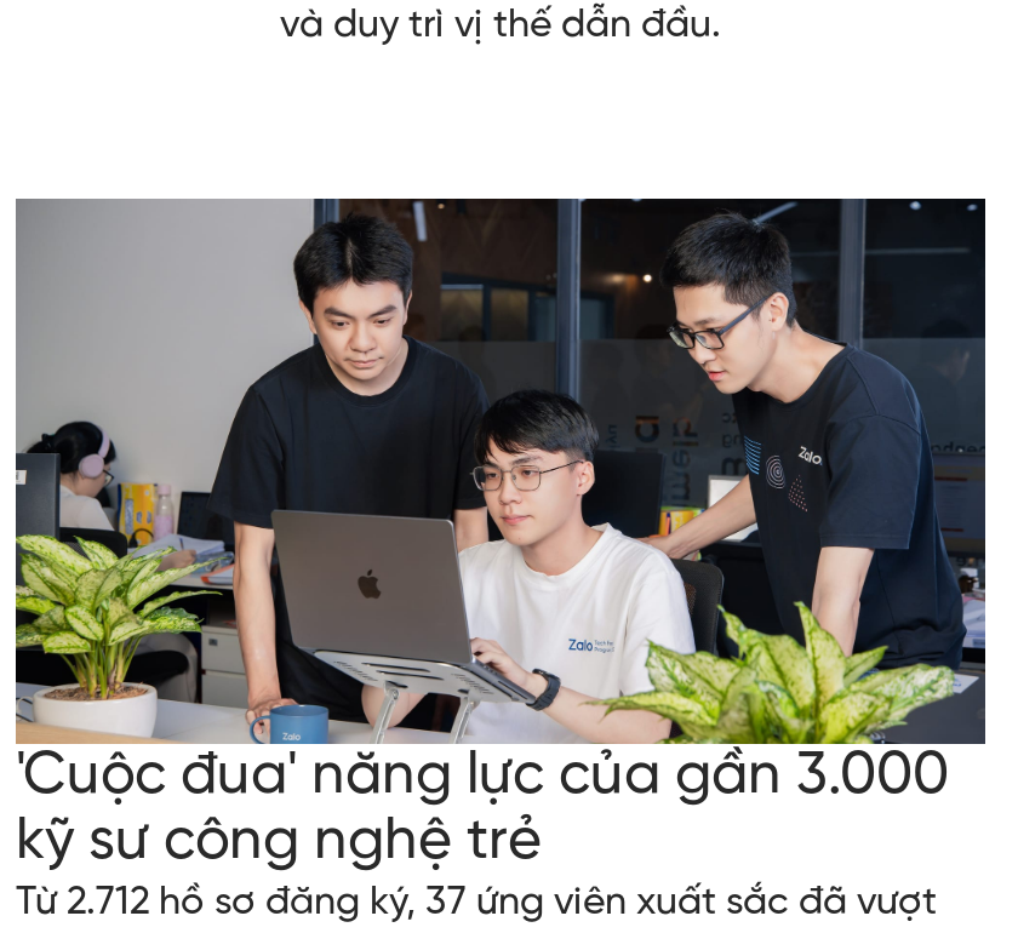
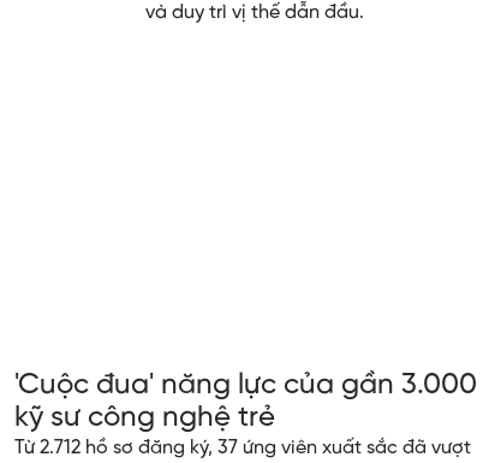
- [image]
